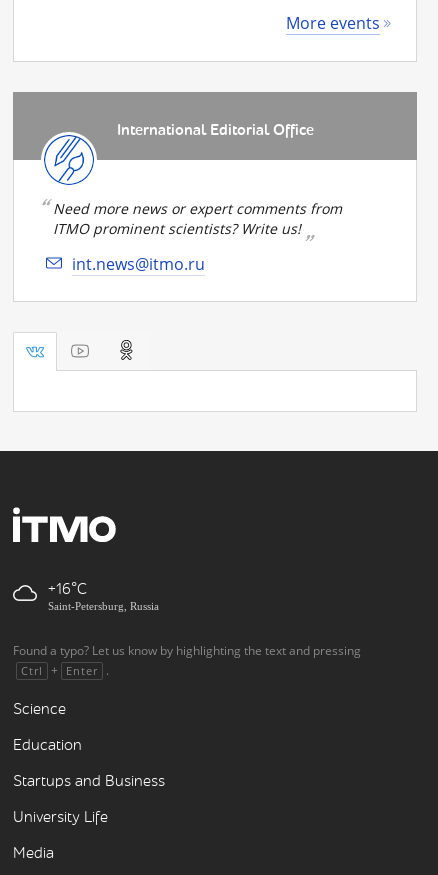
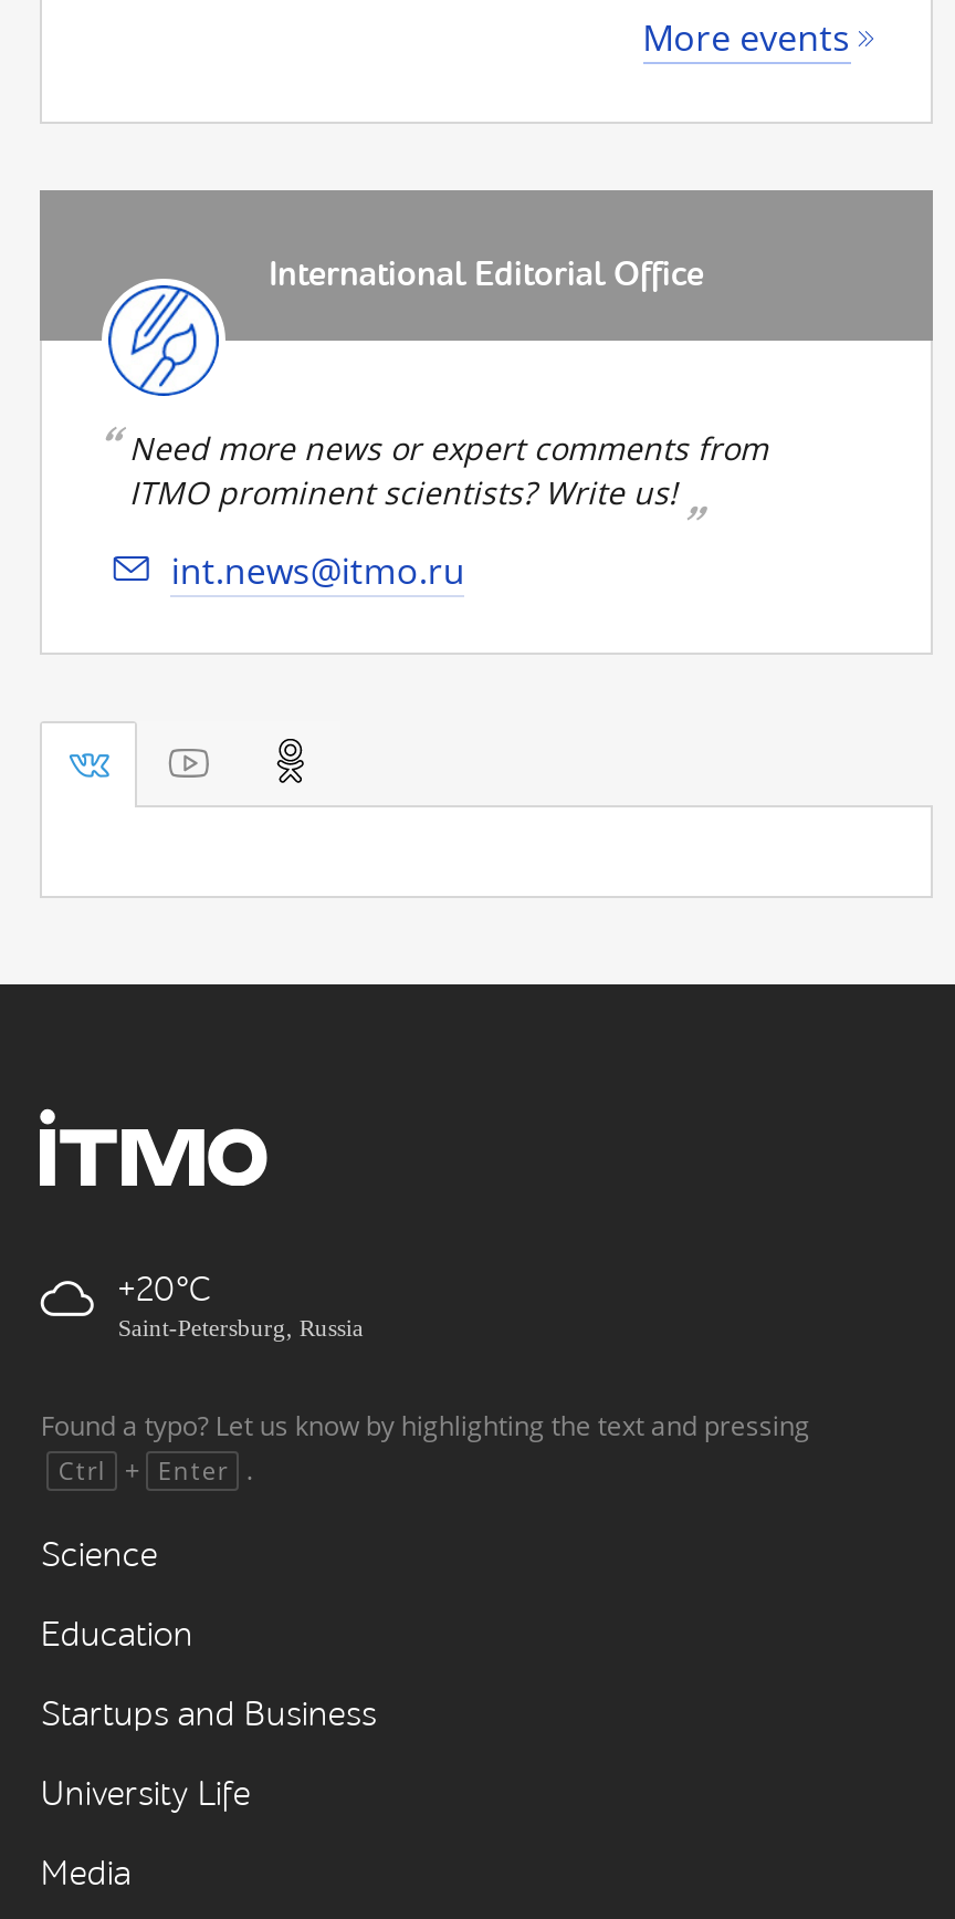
- +16
+ +20
